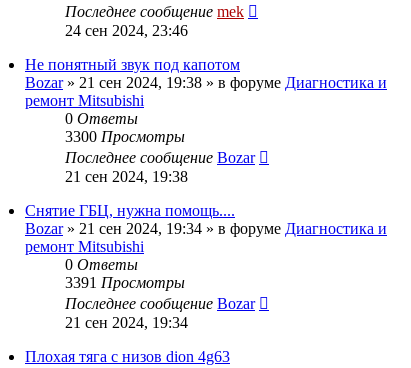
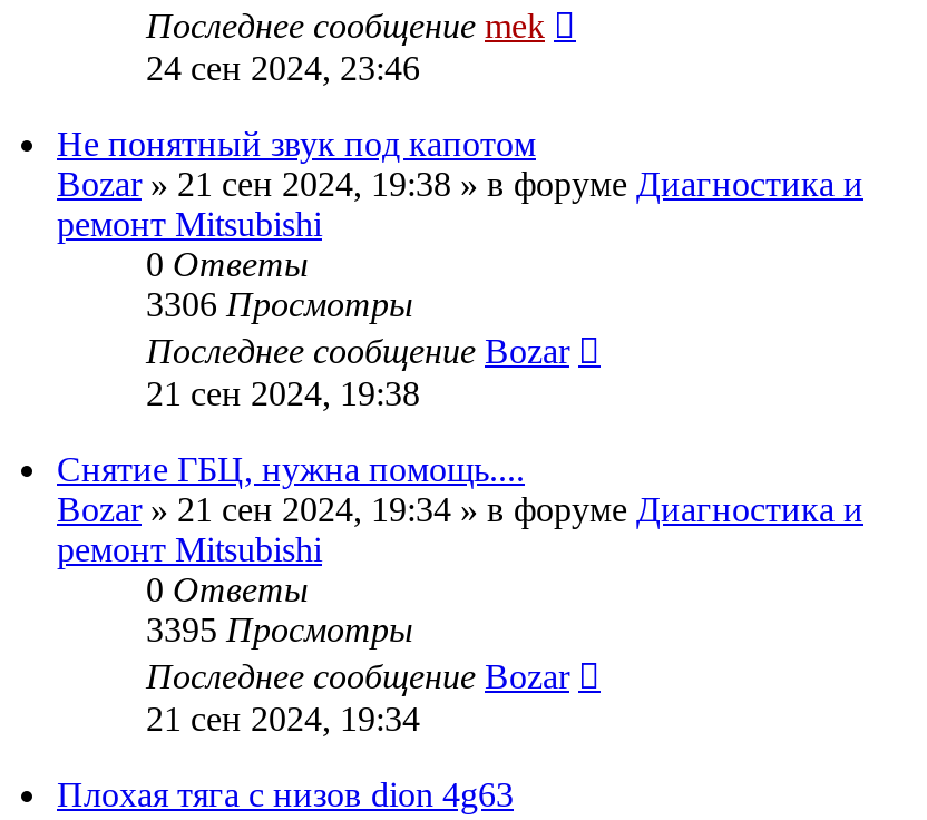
- 3300 Просмотры
+ 3306 Просмотры

- 3391 Просмотры
+ 3395 Просмотры
